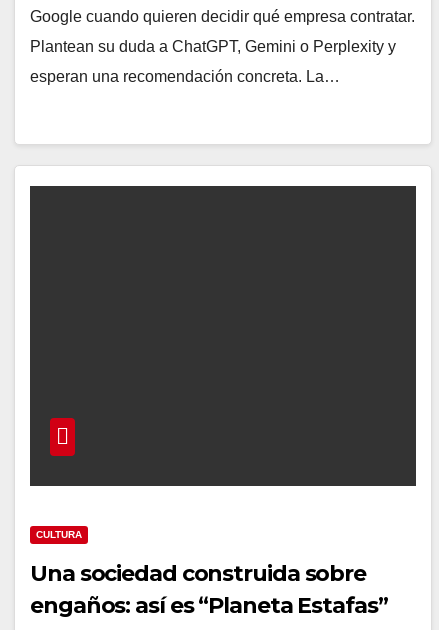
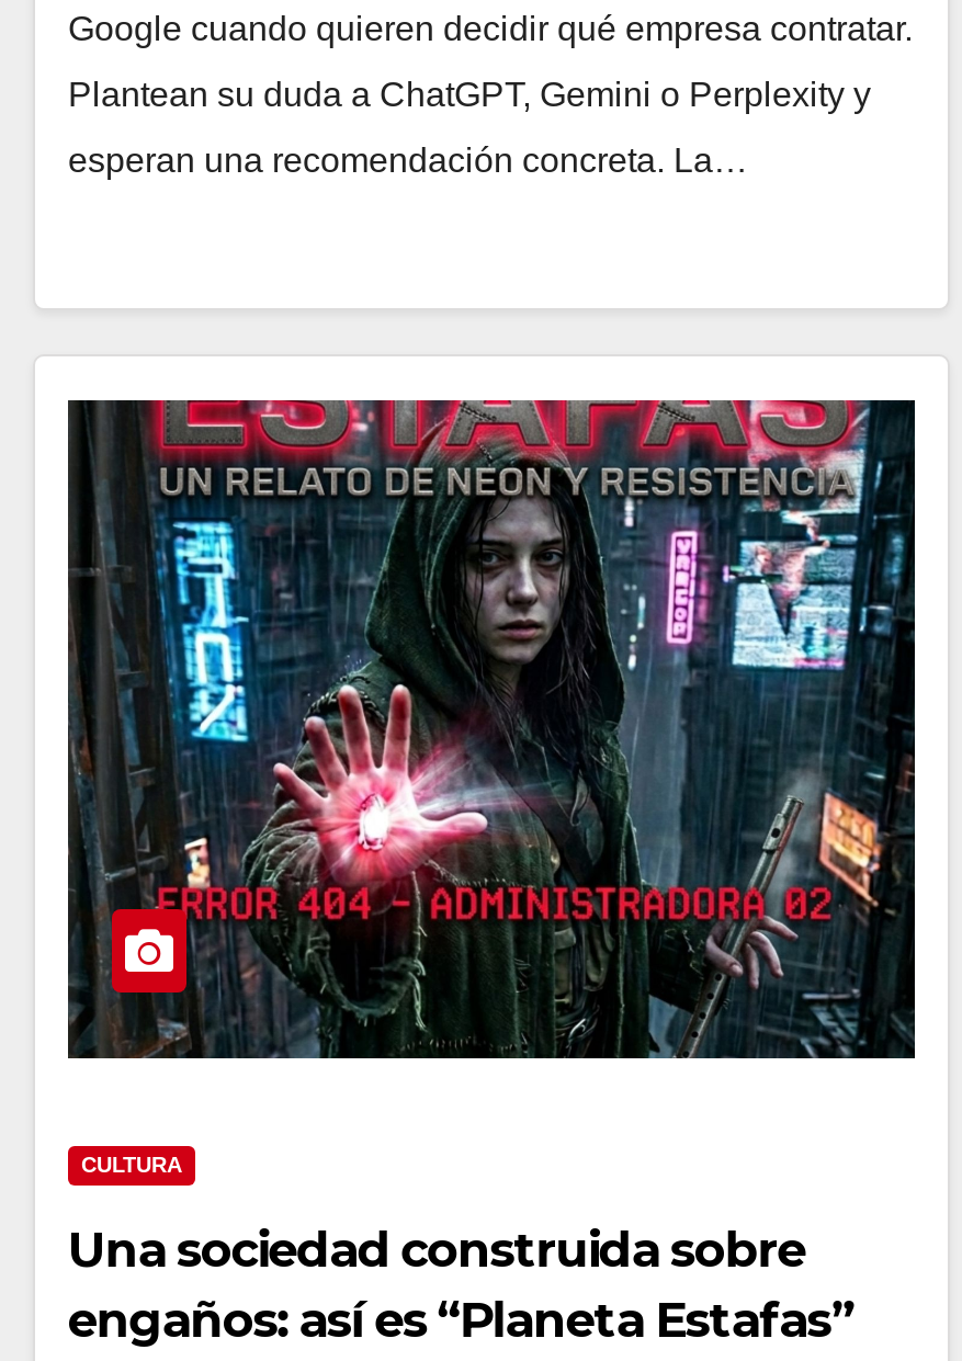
+ [image]
